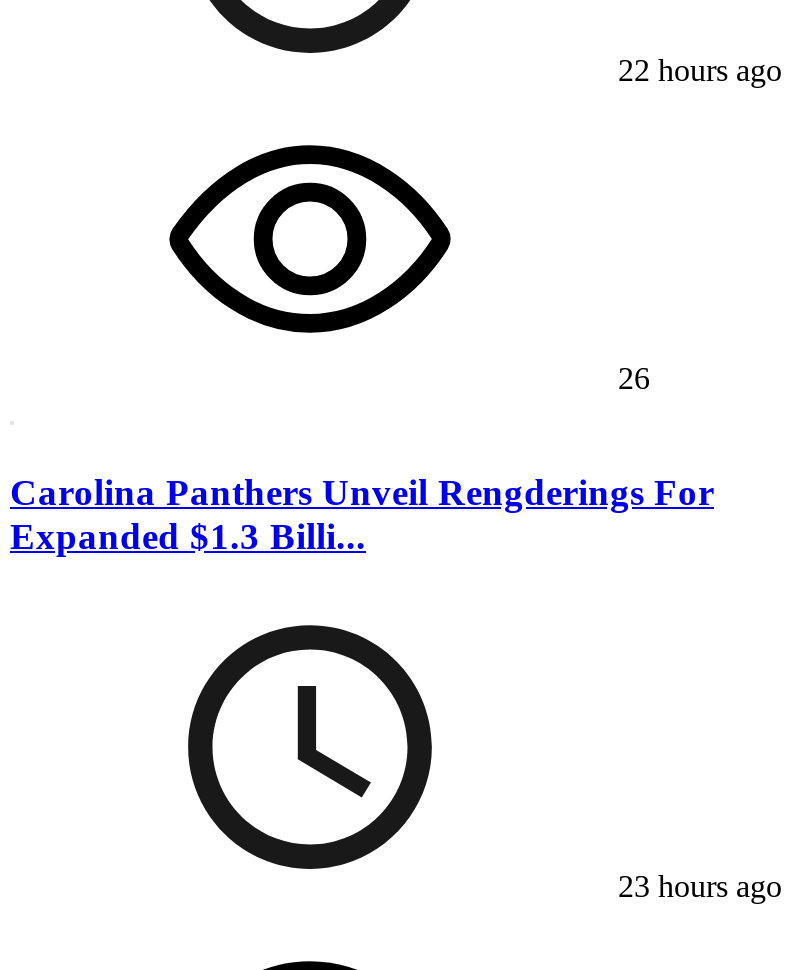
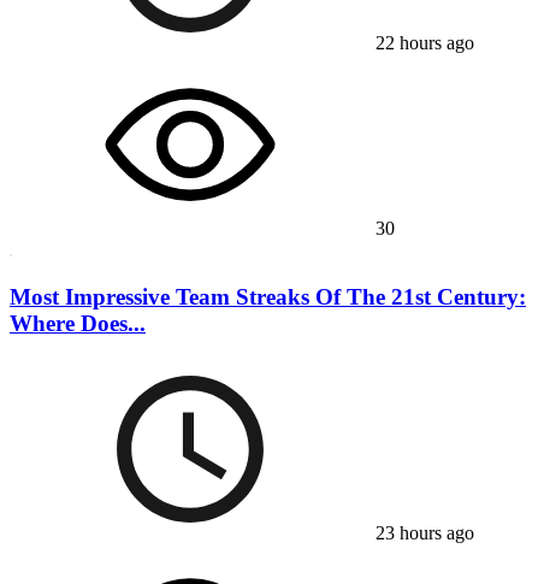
- 26
+ 30

- Carolina Panthers Unveil Rengderings For
- Expanded $1.3 Billi...
+ Most Impressive Team Streaks Of The 21st Century:
+ Where Does...
